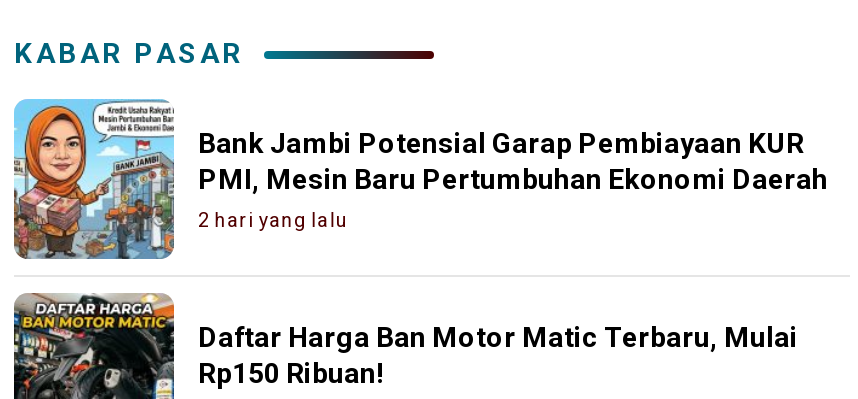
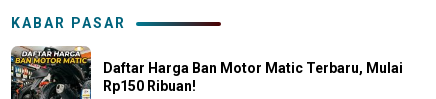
- [image]
- Bank Jambi Potensial Garap Pembiayaan KUR
- PMI, Mesin Baru Pertumbuhan Ekonomi Daerah
- 2 hari yang lalu
